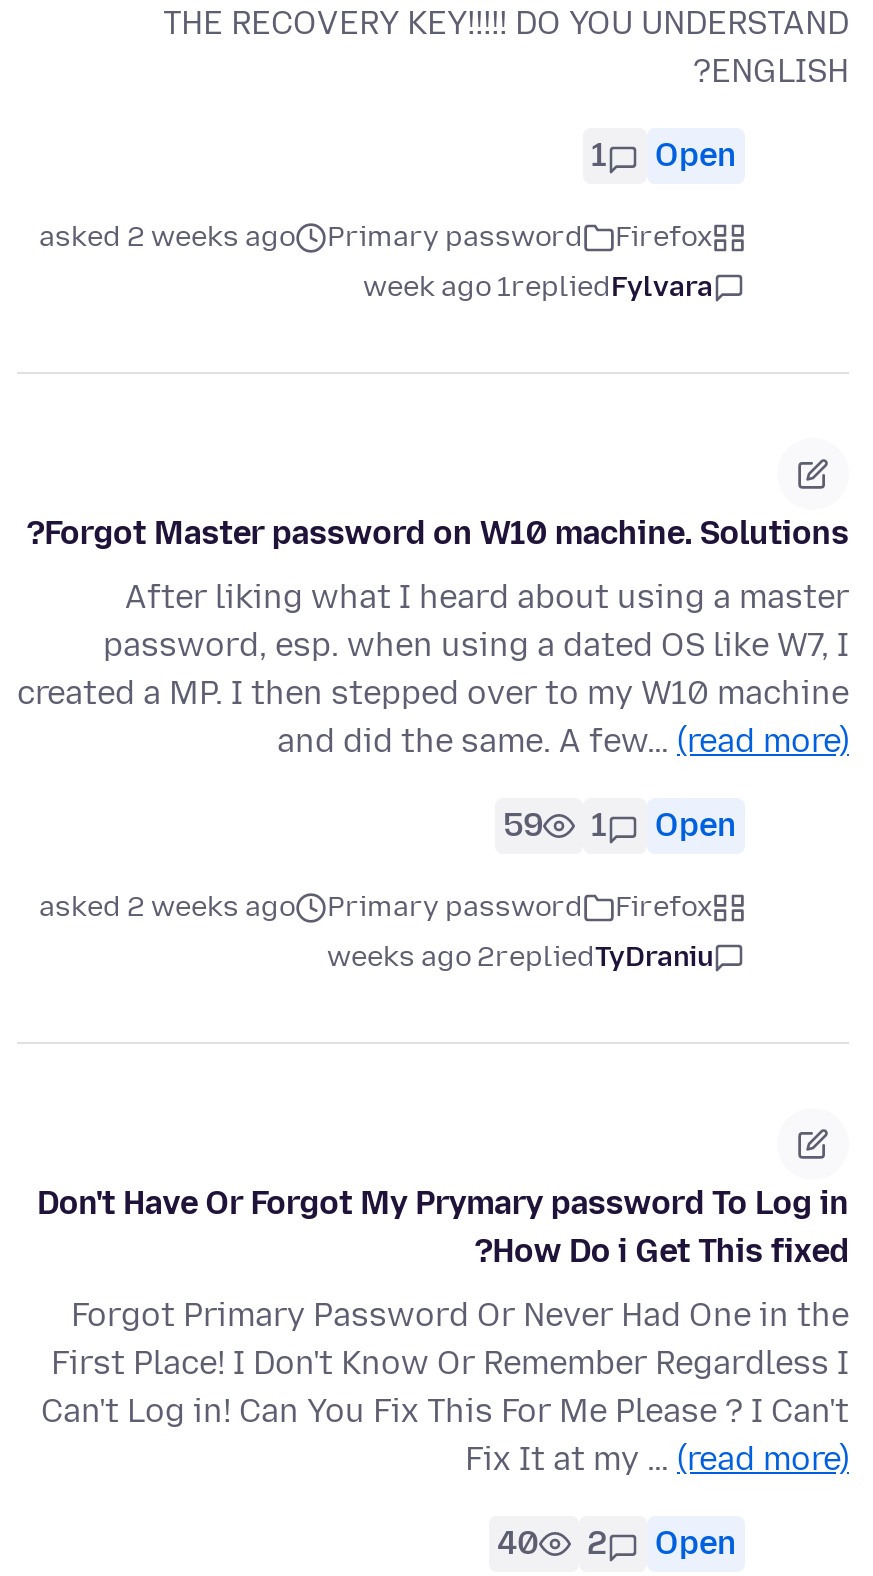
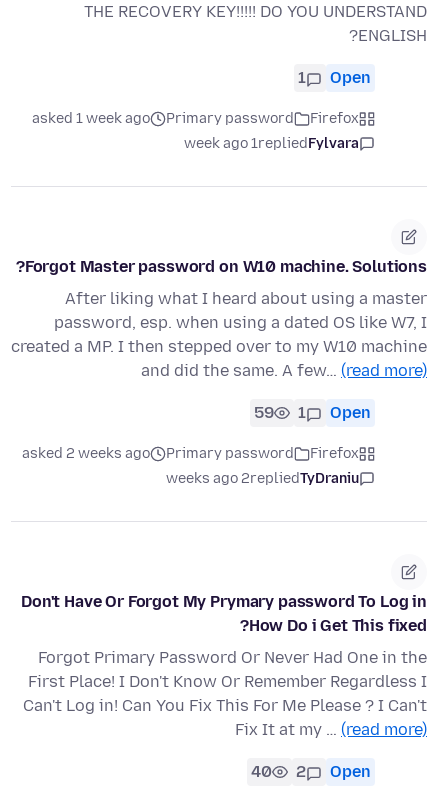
- asked 2 weeks ago
+ asked 1 week ago
